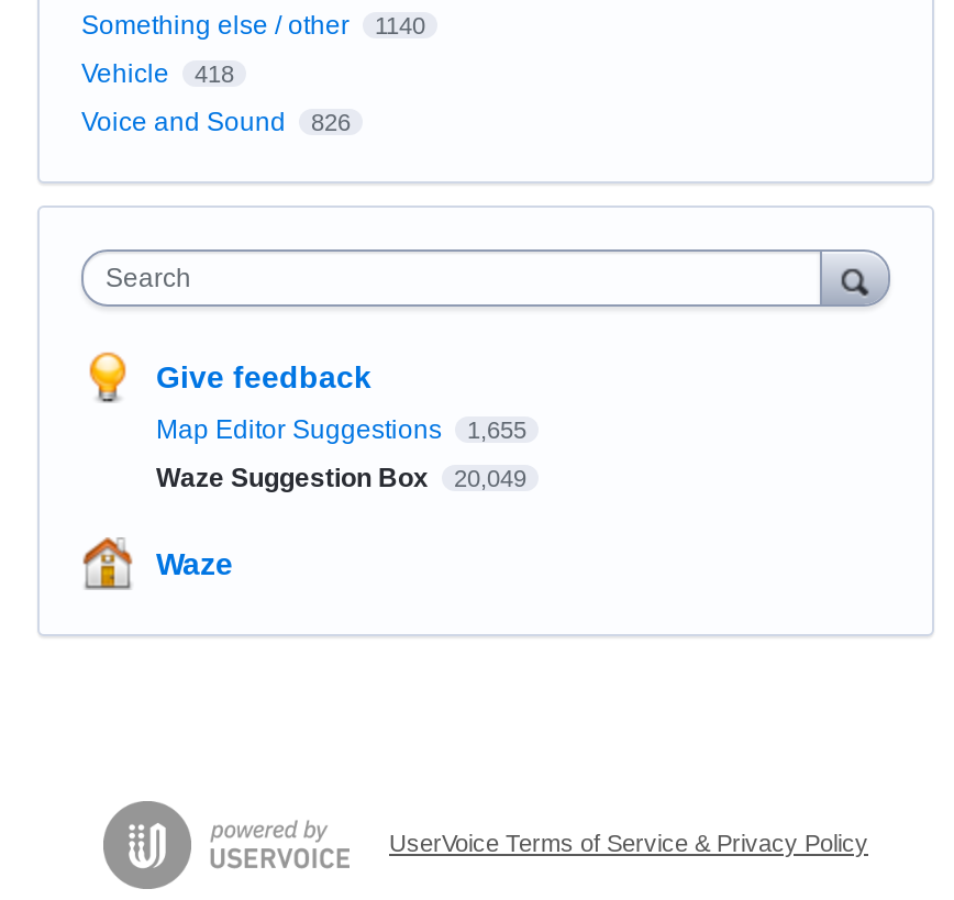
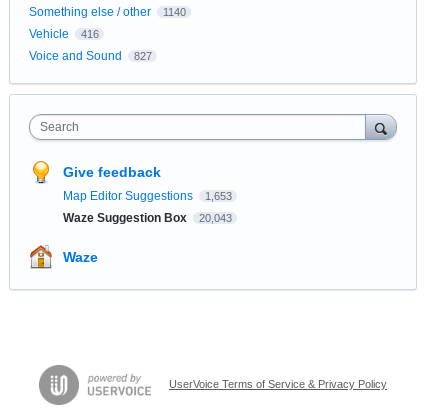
- Vehicle 418
+ Vehicle 416

- Voice and Sound 826
+ Voice and Sound 827

- Map Editor Suggestions 1,655
+ Map Editor Suggestions 1,653

- Waze Suggestion Box 20,049
+ Waze Suggestion Box 20,043
